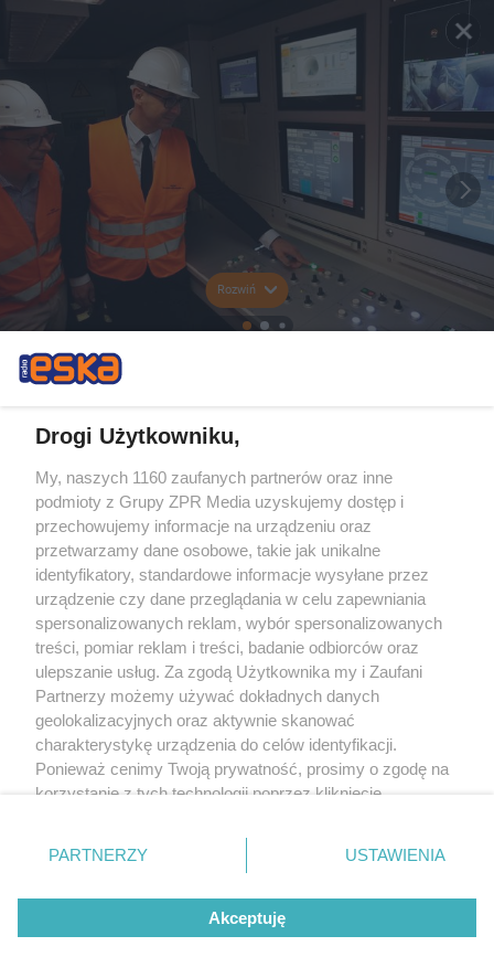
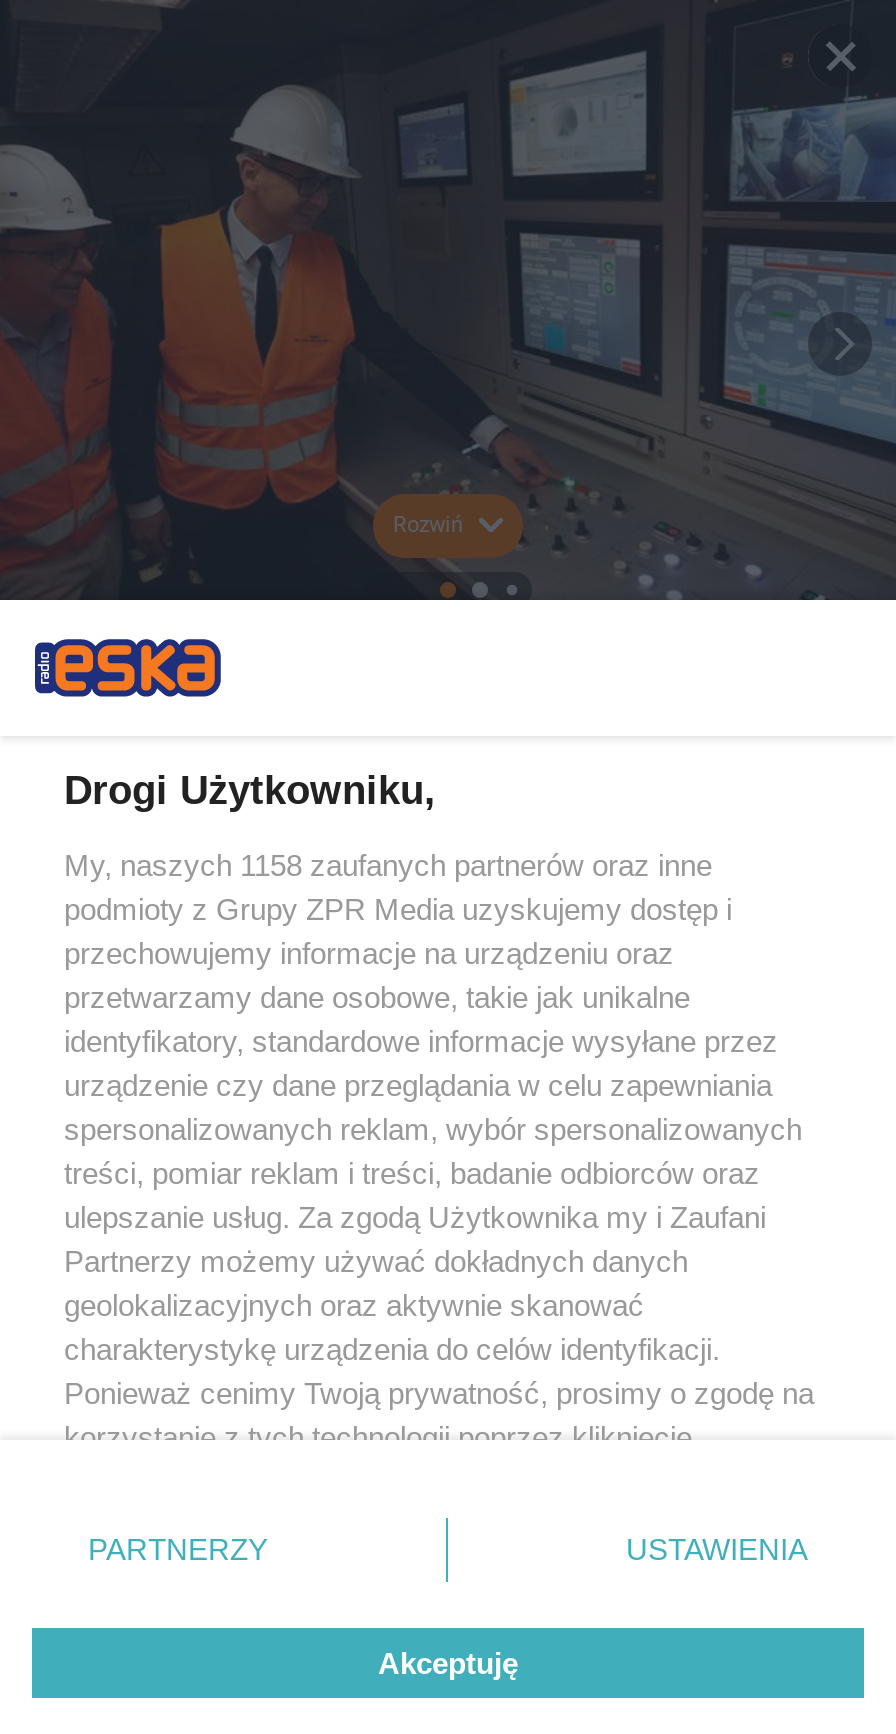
- My, naszych 1160 zaufanych partnerów oraz inne
+ My, naszych 1158 zaufanych partnerów oraz inne
